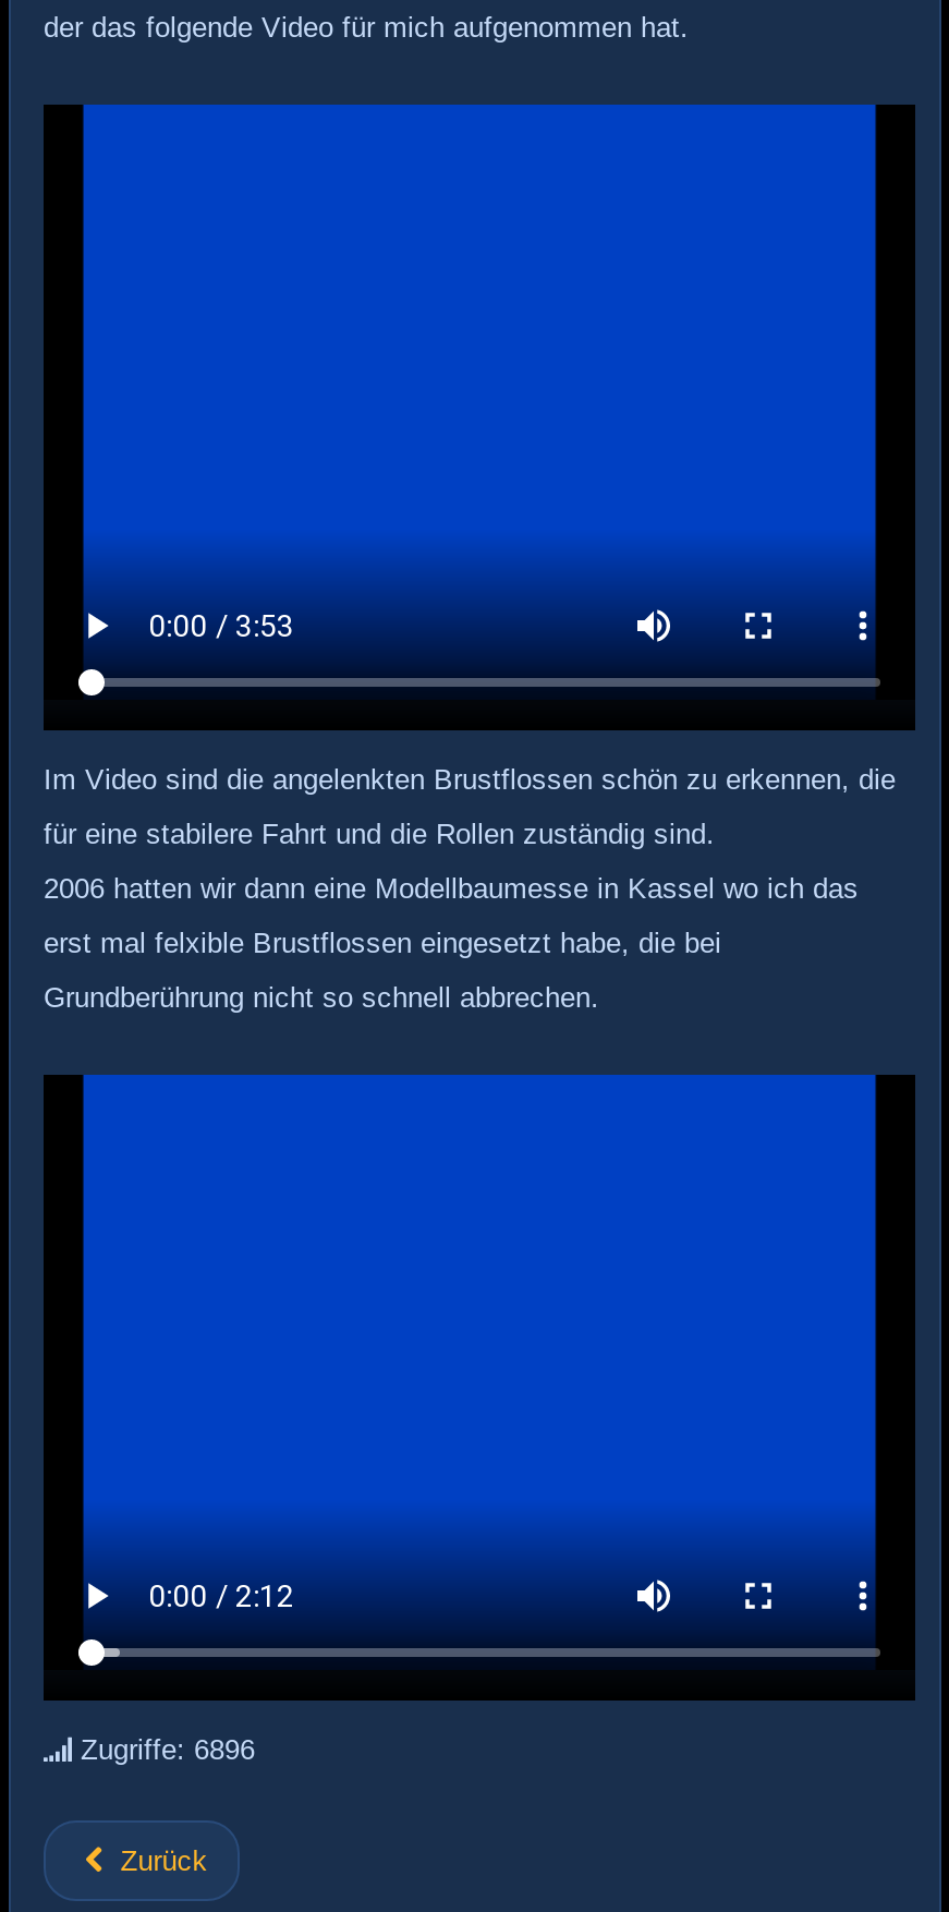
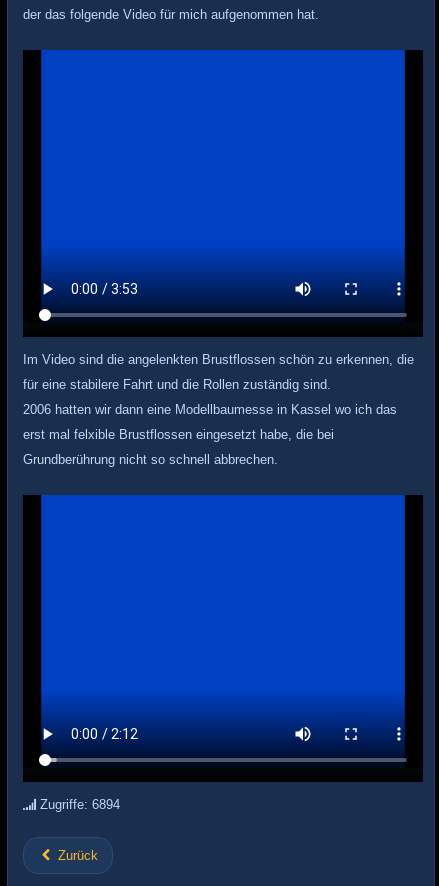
- Zugriffe: 6896
+ Zugriffe: 6894
